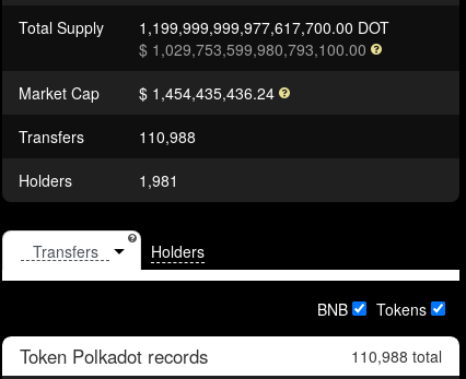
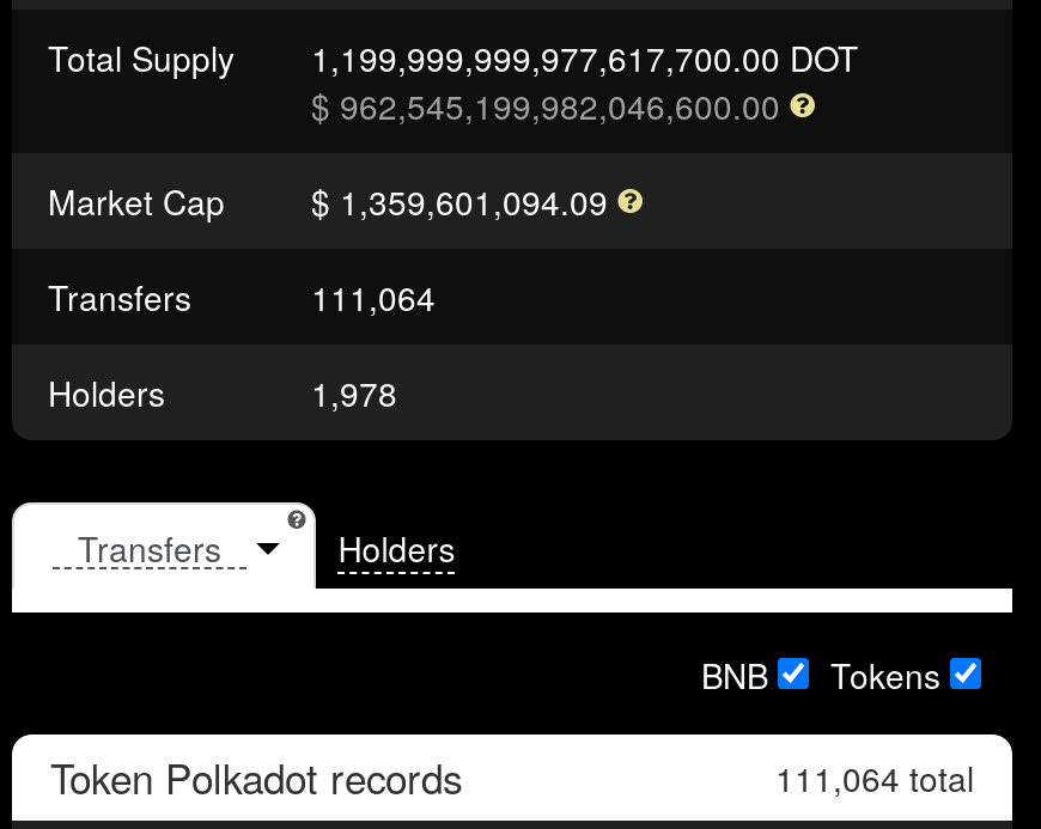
- $ 1,029,753,599,980,793,100.00
+ $ 962,545,199,982,046,600.00

- Market Cap $ 1,454,435,436.24
+ Market Cap $ 1,359,601,094.09

- 110,988
+ 111,064

- 1,981
+ 1,978

- 110,988 total
+ 111,064 total
